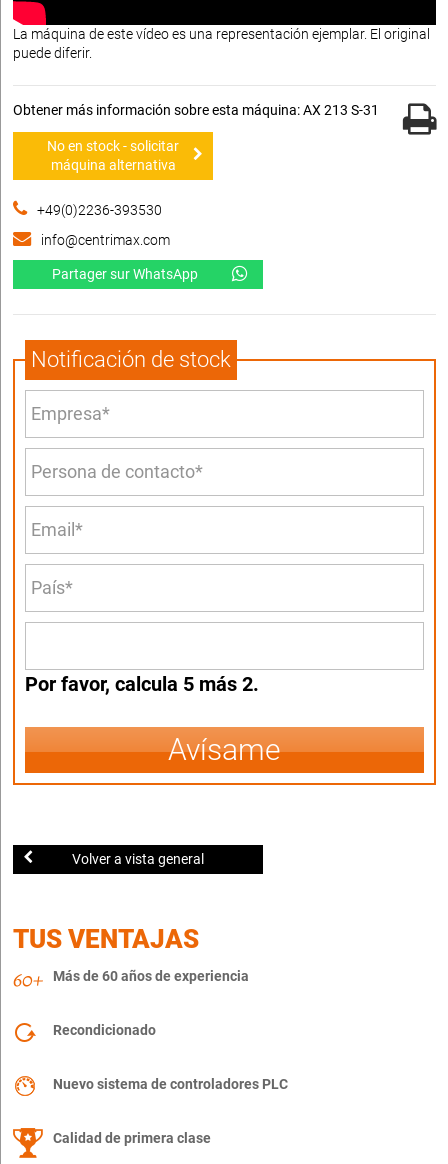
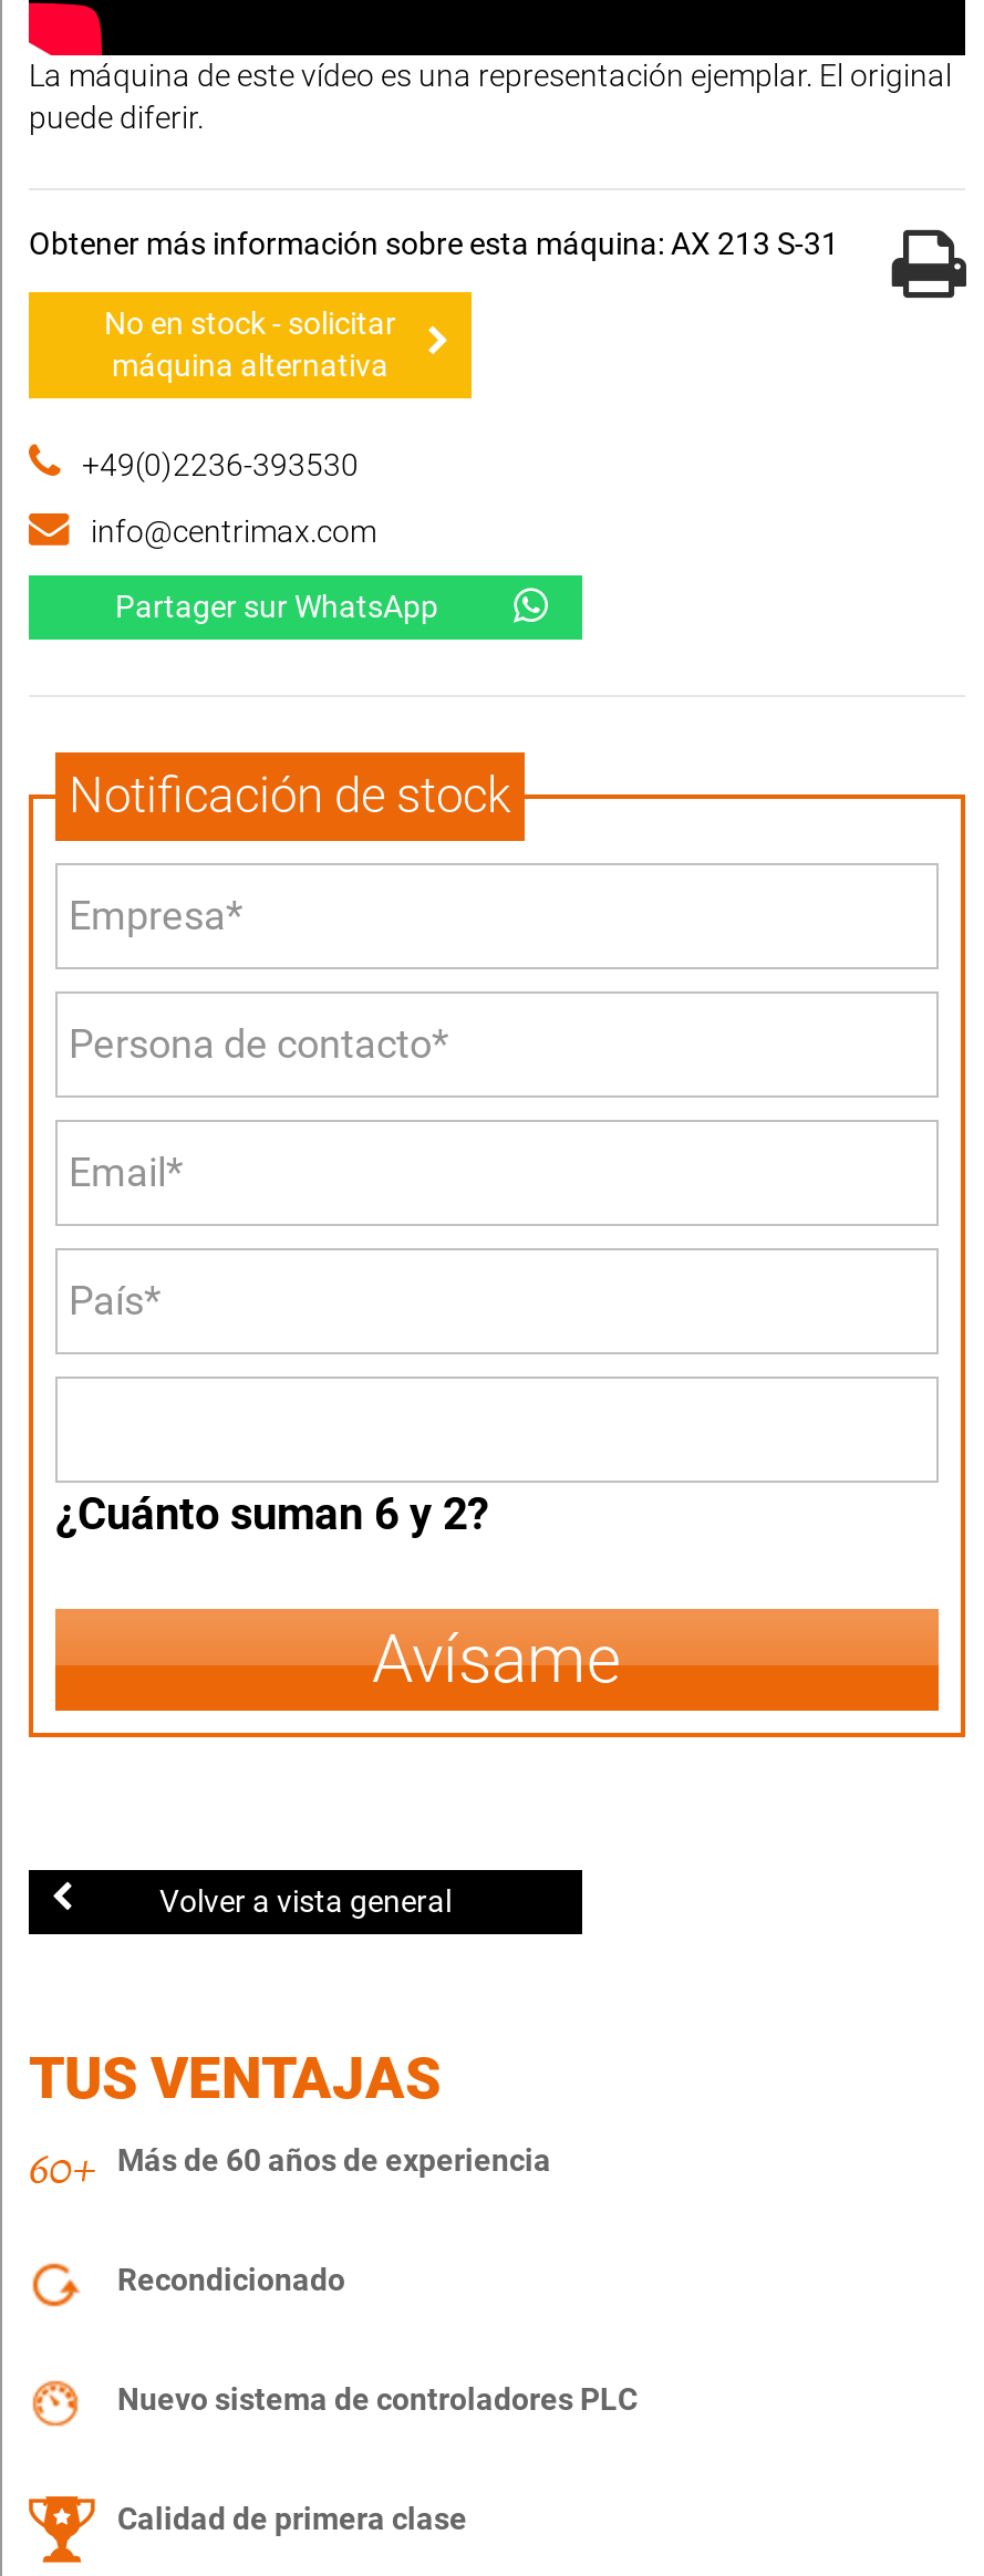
- Por favor, calcula 5 más 2.
+ ¿Cuánto suman 6 y 2?
